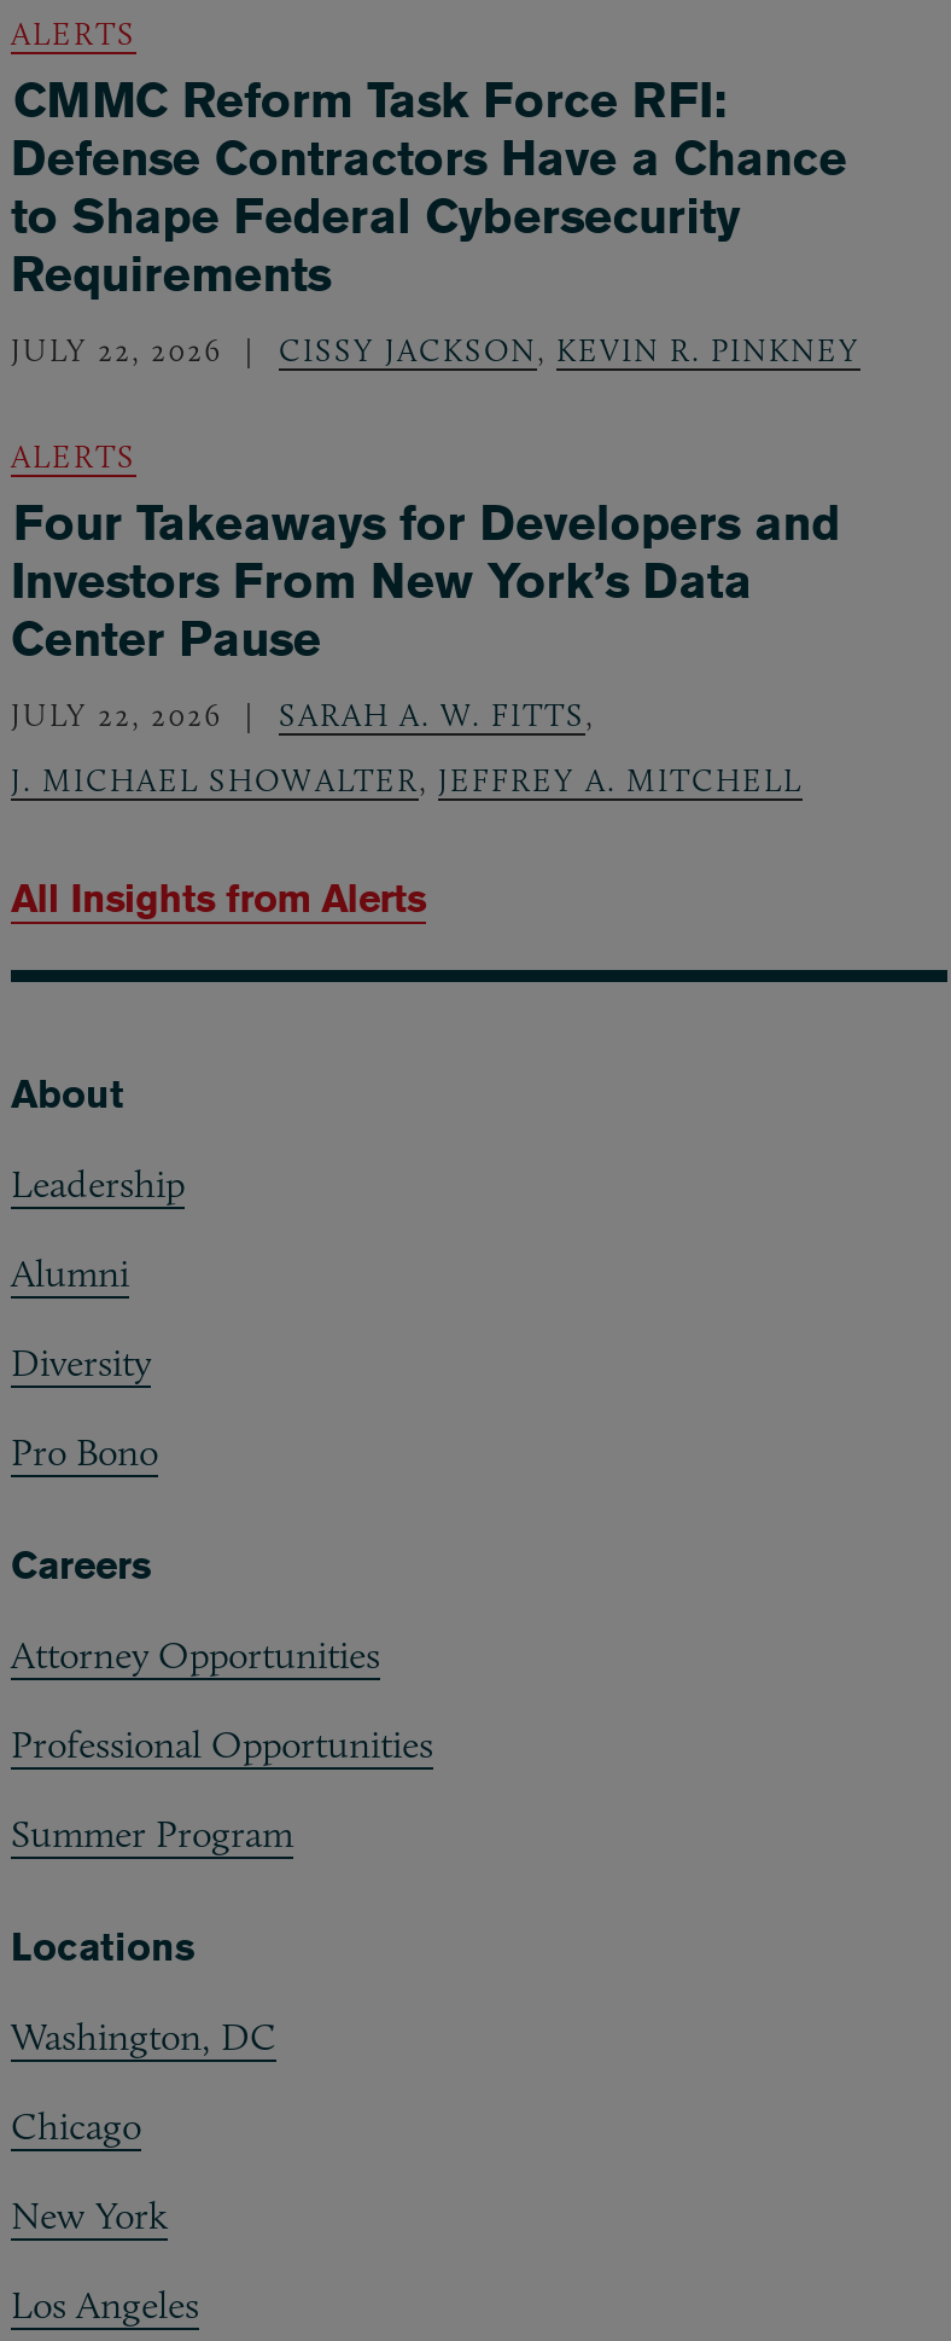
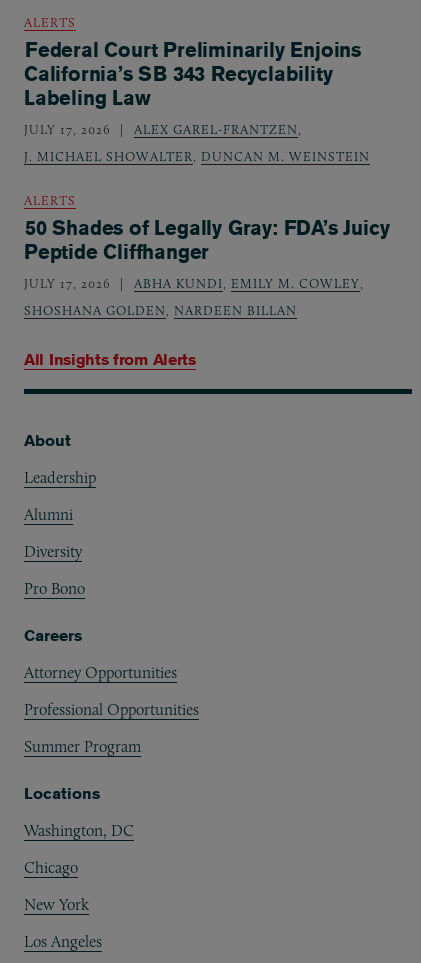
- CMMC Reform Task Force RFI:
- Defense Contractors Have a Chance
- to Shape Federal Cybersecurity
- Requirements
- JULY 22, 2026
- CISSY JACKSON, KEVIN R. PINKNEY
+ Federal Court Preliminarily Enjoins
+ California’s SB 343 Recyclability
+ Labeling Law
+ JULY 17, 2026
+ ALEX GAREL-FRANTZEN,
+ J. MICHAEL SHOWALTER, DUNCAN M. WEINSTEIN

- Four Takeaways for Developers and
- Investors From New York’s Data
- Center Pause
- JULY 22, 2026
- SARAH A. W. FITTS,
+ 50 Shades of Legally Gray: FDA’s Juicy
+ Peptide Cliffhanger
+ JULY 17, 2026
+ ABHA KUNDI, EMILY M. COWLEY,

- J. MICHAEL SHOWALTER, JEFFREY A. MITCHELL
+ SHOSHANA GOLDEN, NARDEEN BILLAN
